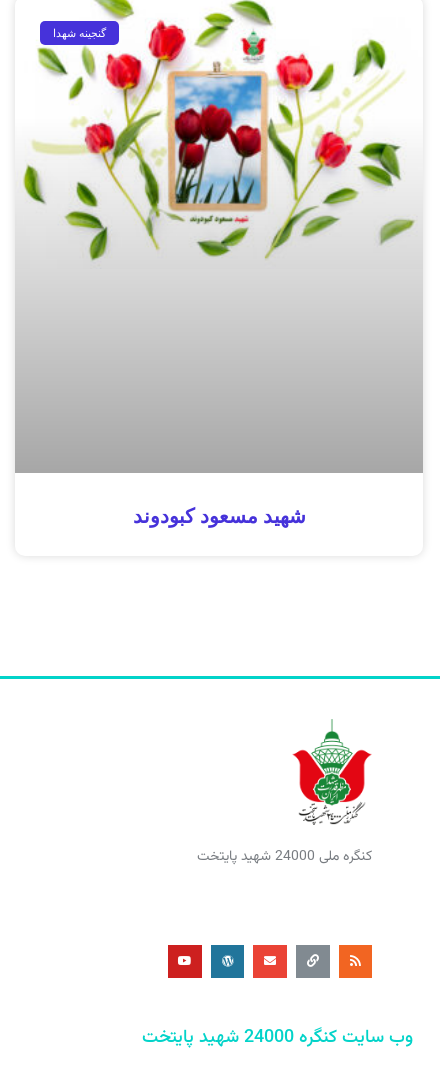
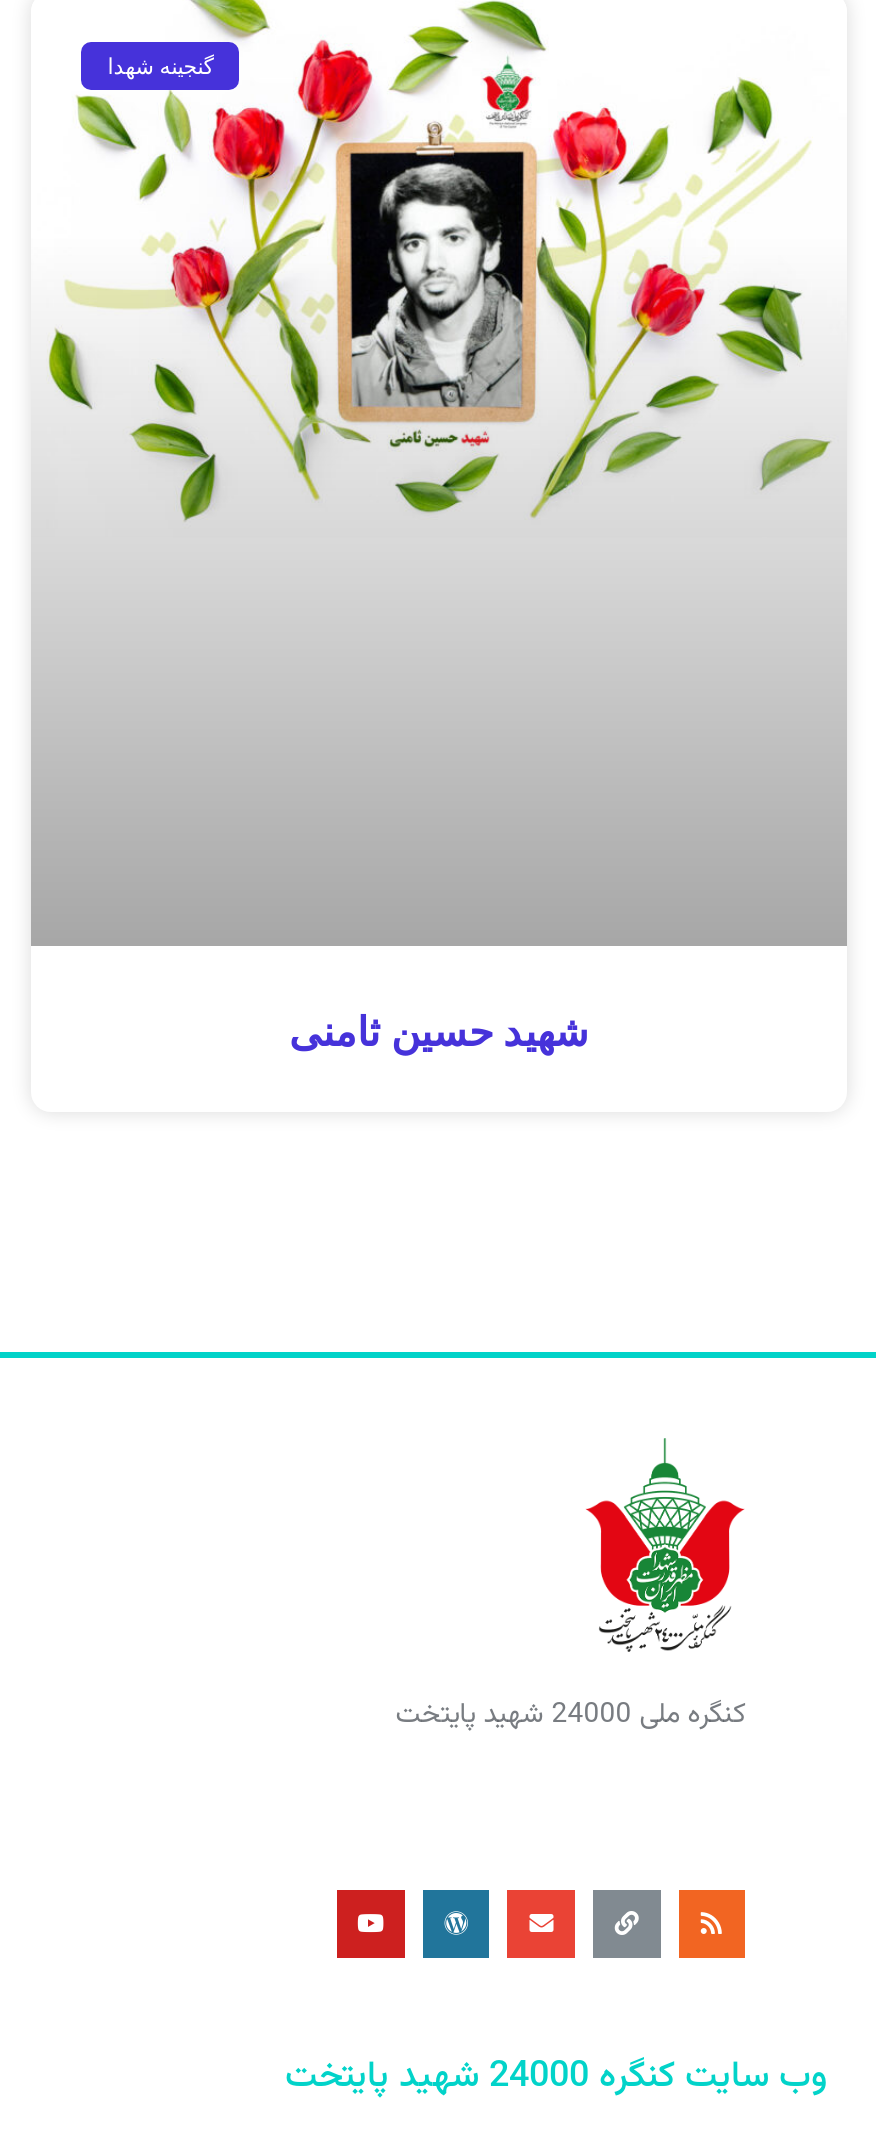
- [image]
+ [image]

- شهید مسعود کبودوند
+ شهید حسین ثامنی
